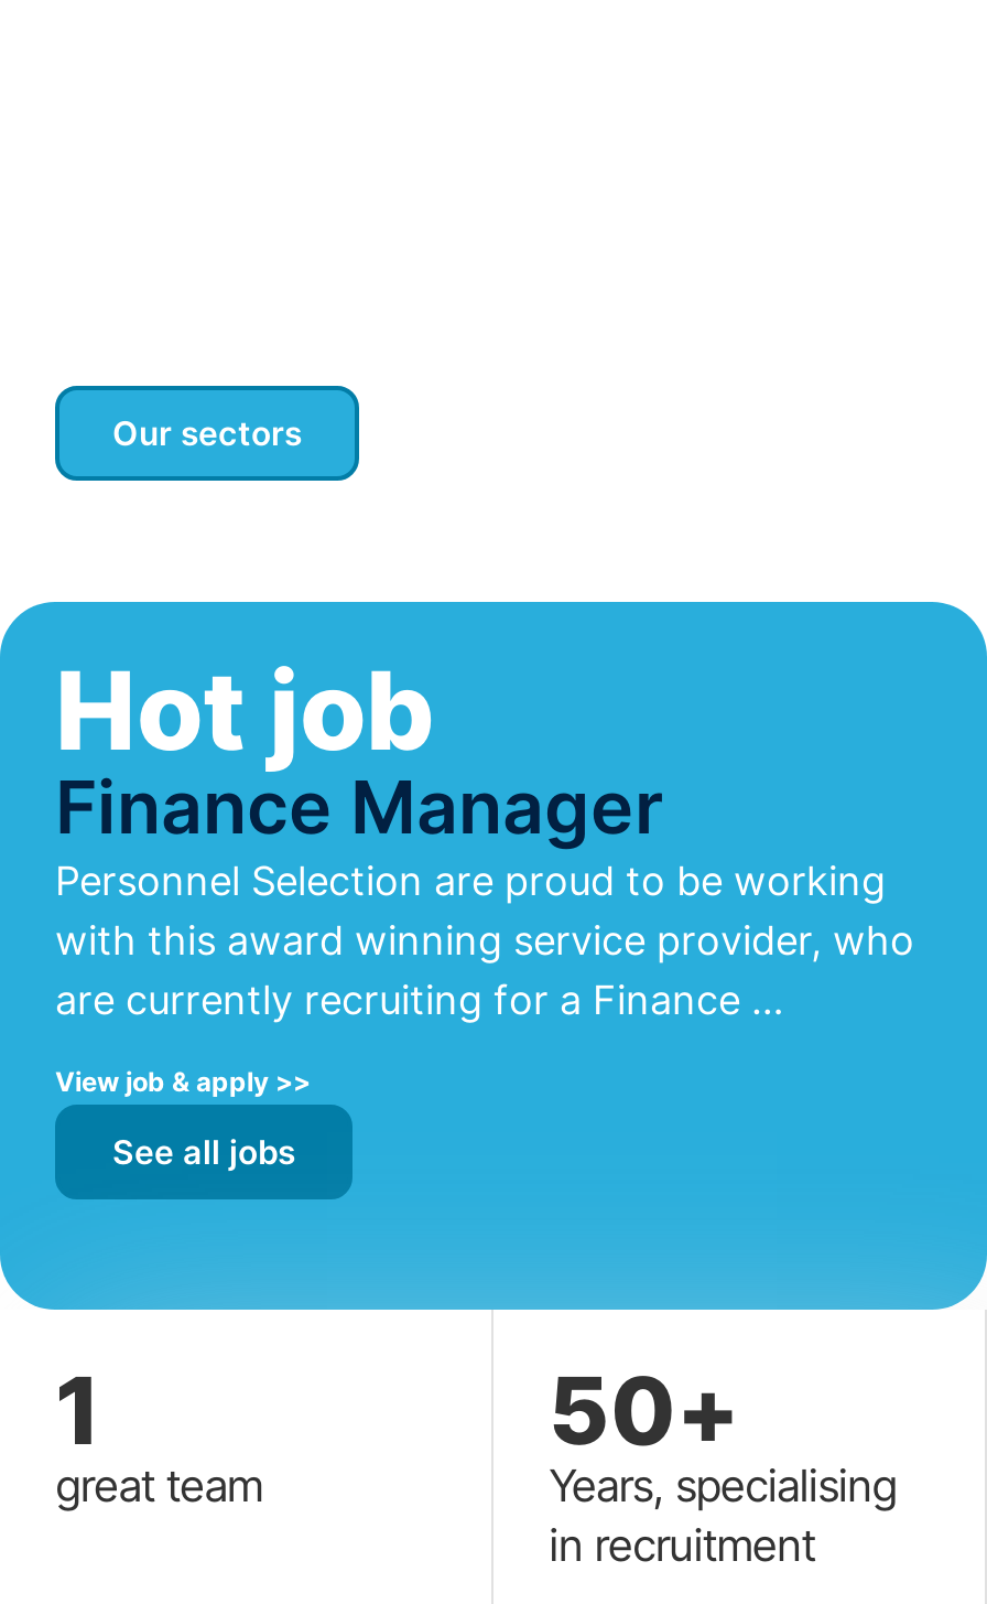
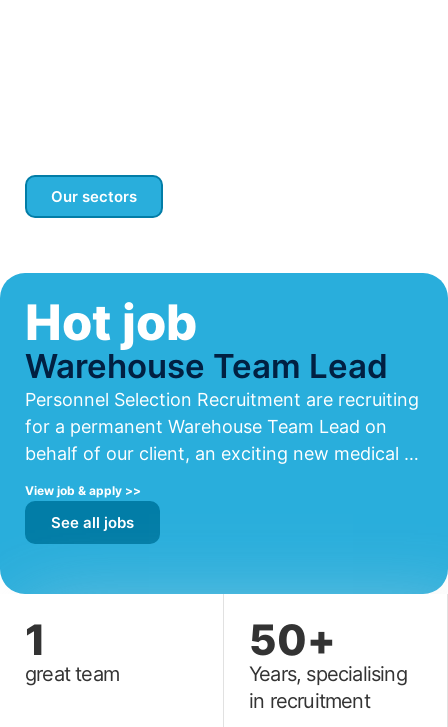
- Finance Manager
- Personnel Selection are proud to be working
- with this award winning service provider, who
- are currently recruiting for a Finance …
+ Warehouse Team Lead
+ Personnel Selection Recruitment are recruiting
+ for a permanent Warehouse Team Lead on
+ behalf of our client, an exciting new medical …
